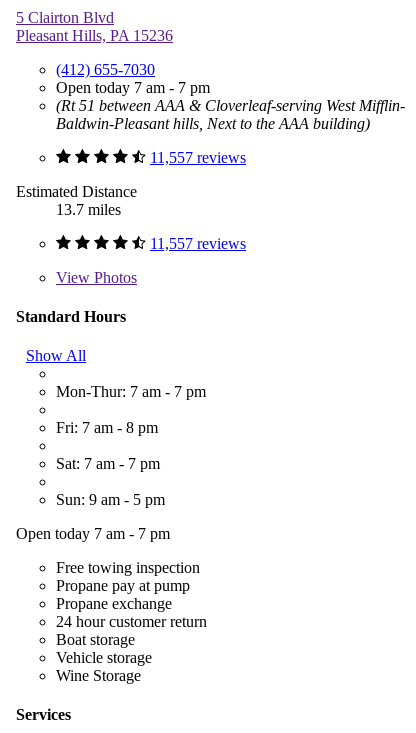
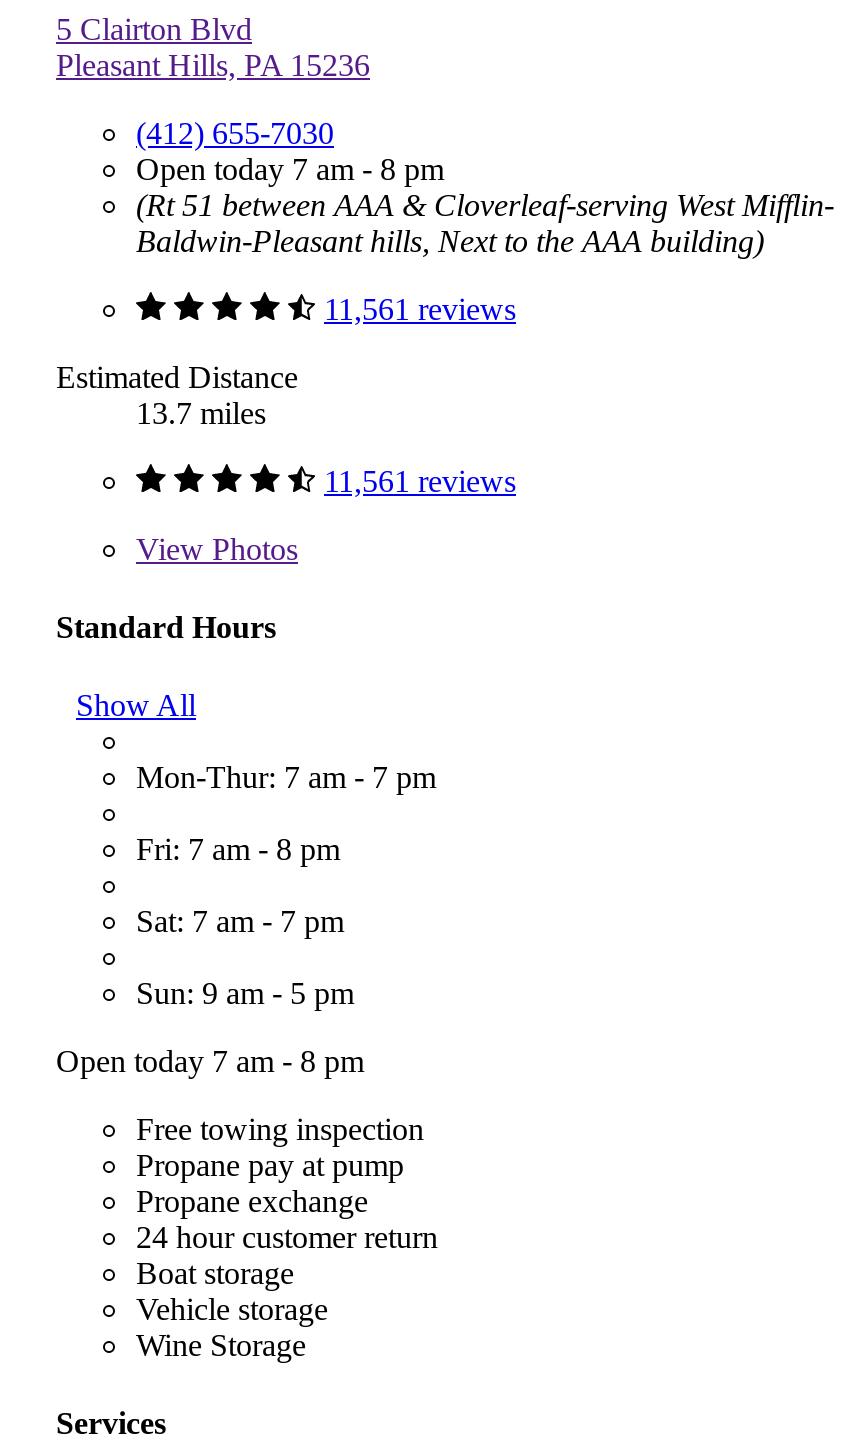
- Open today 7 am - 7 pm
+ Open today 7 am - 8 pm

- 11,557 reviews
+ 11,561 reviews

- 11,557 reviews
+ 11,561 reviews

- Open today 7 am - 7 pm
+ Open today 7 am - 8 pm
